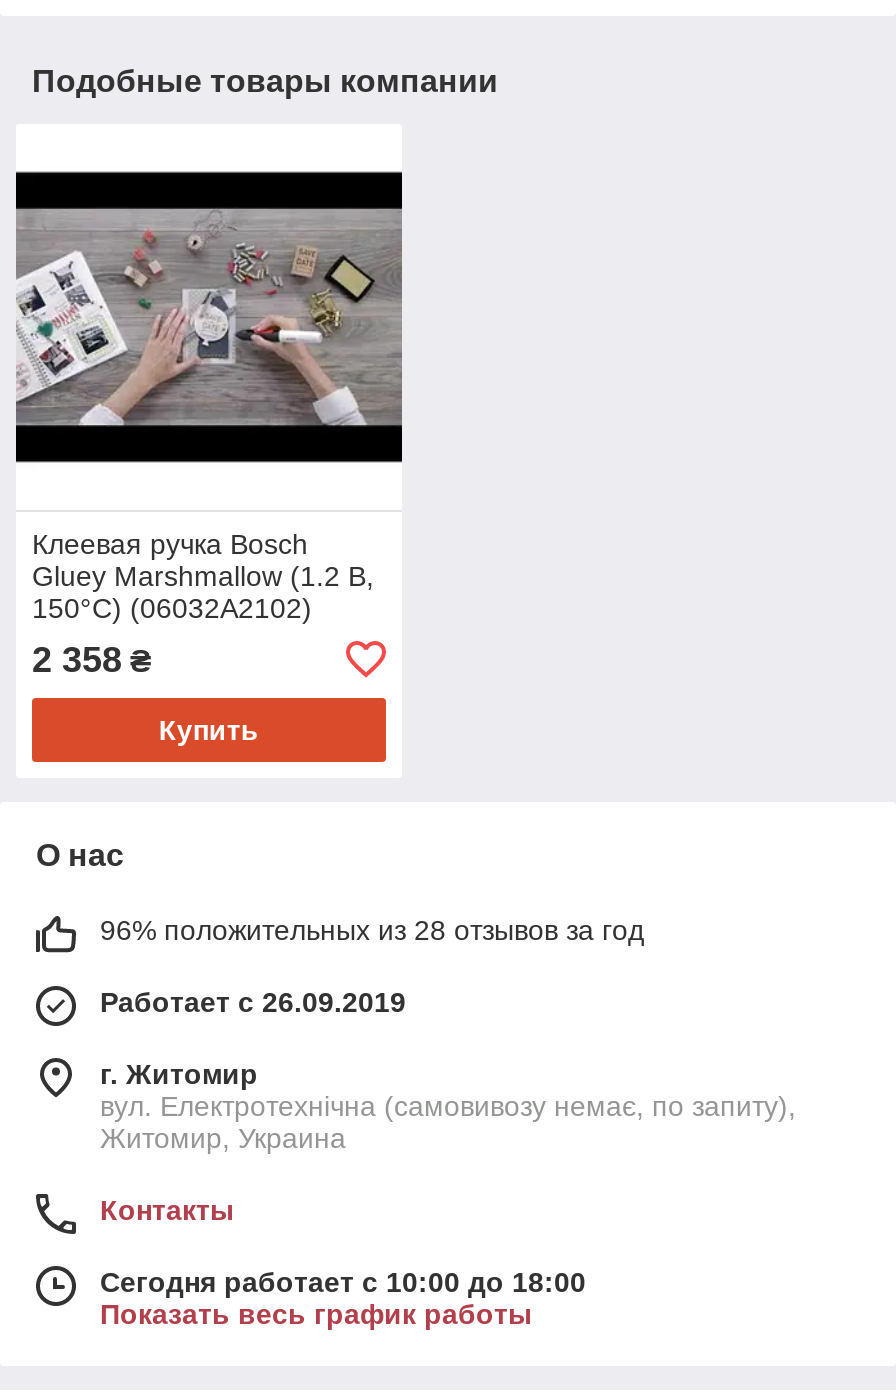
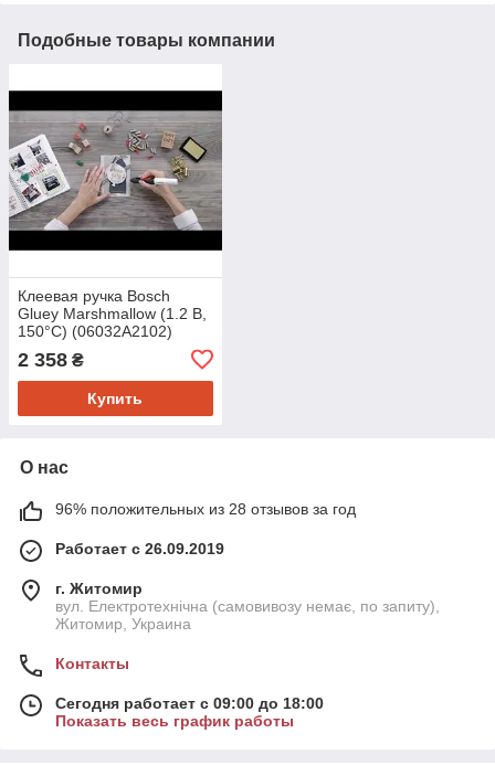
- Сегодня работает с 10:00 до 18:00
+ Сегодня работает с 09:00 до 18:00
